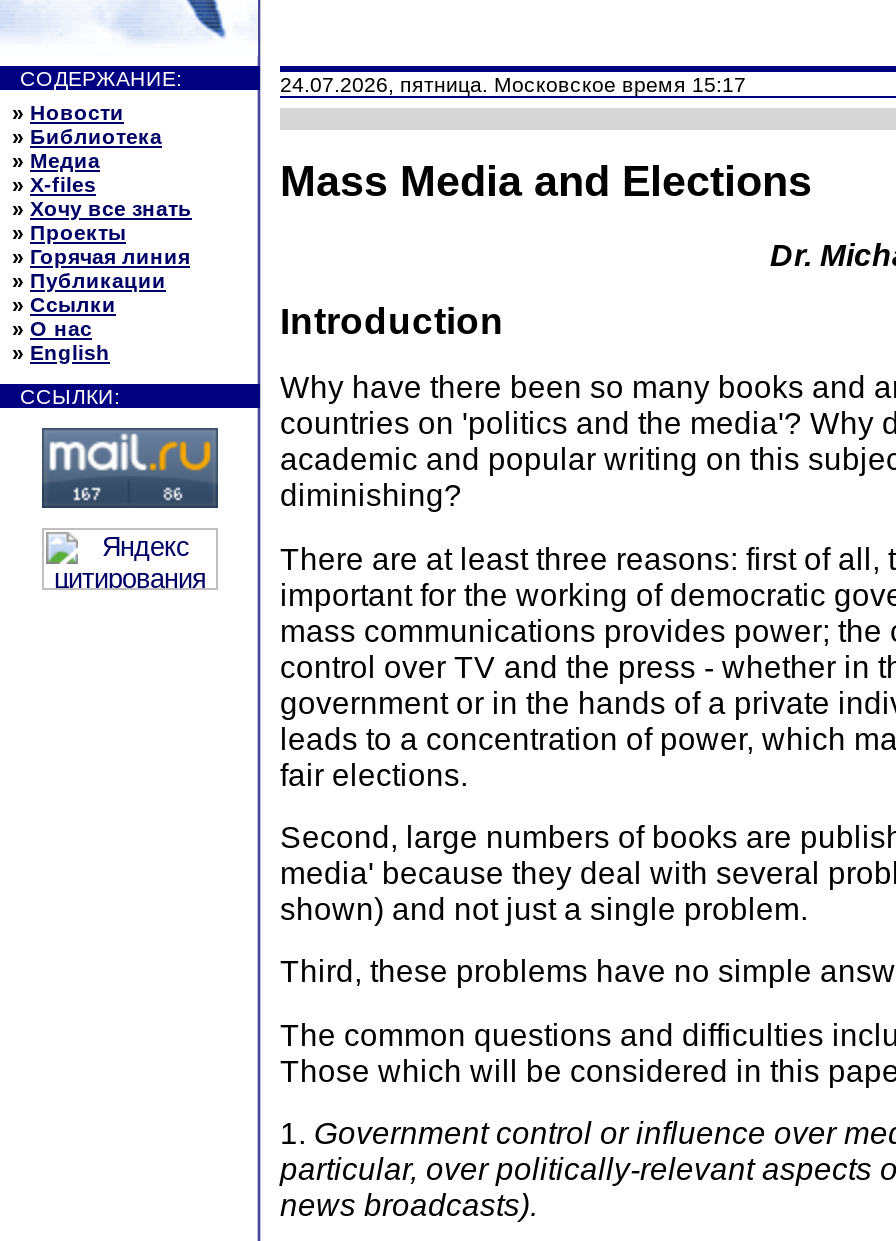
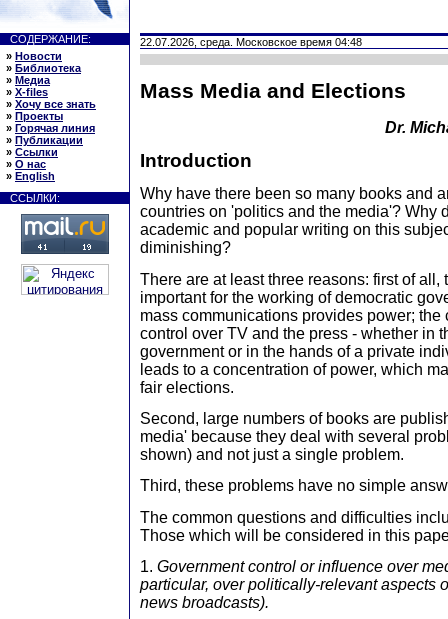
- 24.07.2026, пятница. Московское время 15:17
+ 22.07.2026, среда. Московское время 04:48
